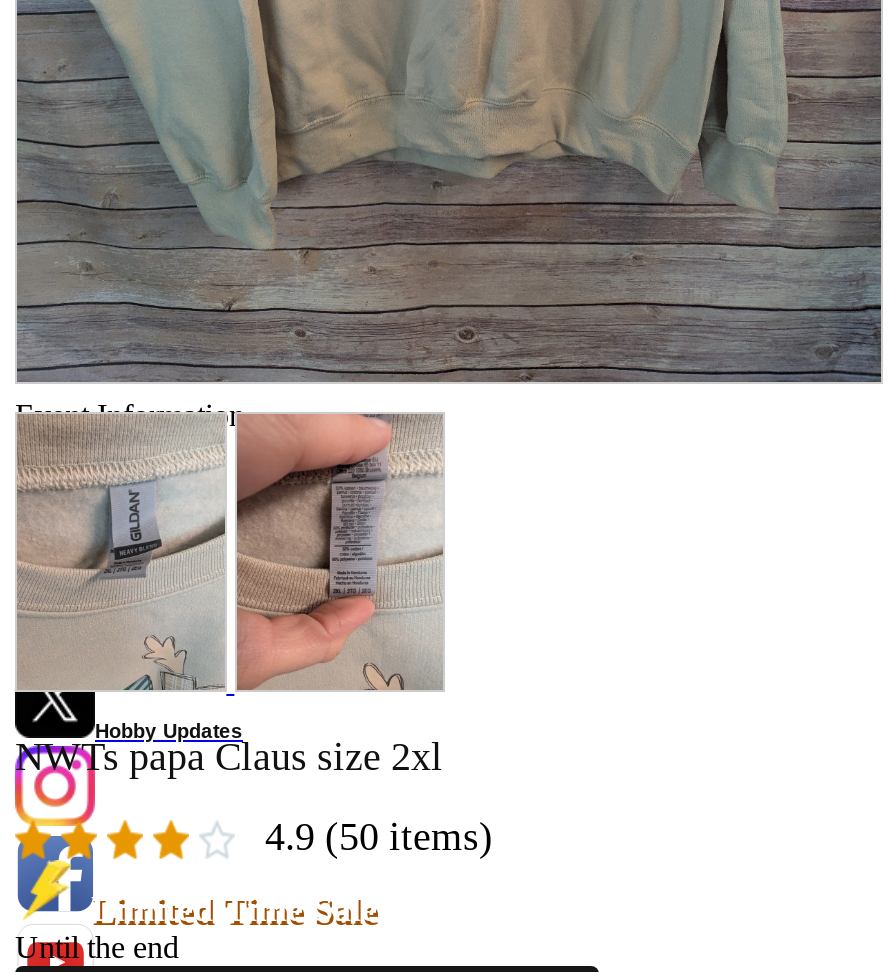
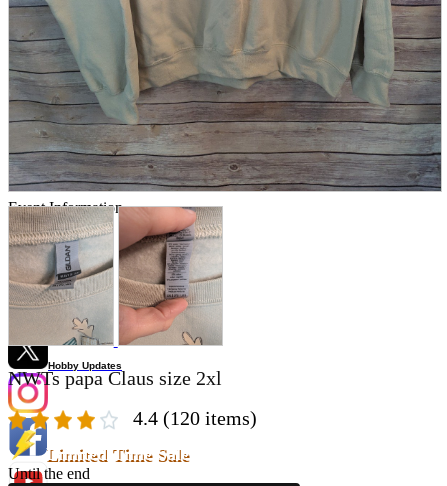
- 4.9 (50 items)
+ 4.4 (120 items)
